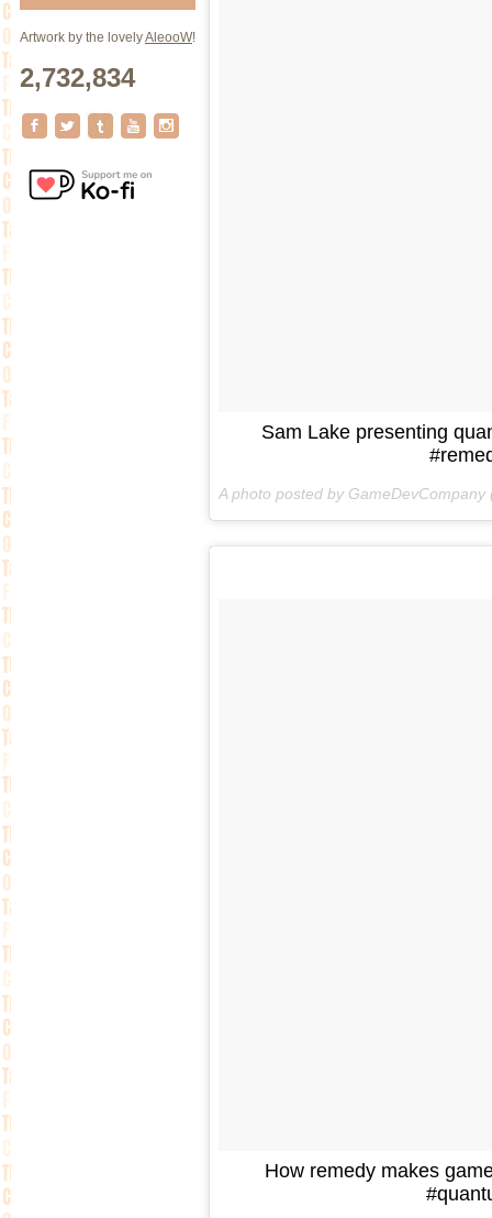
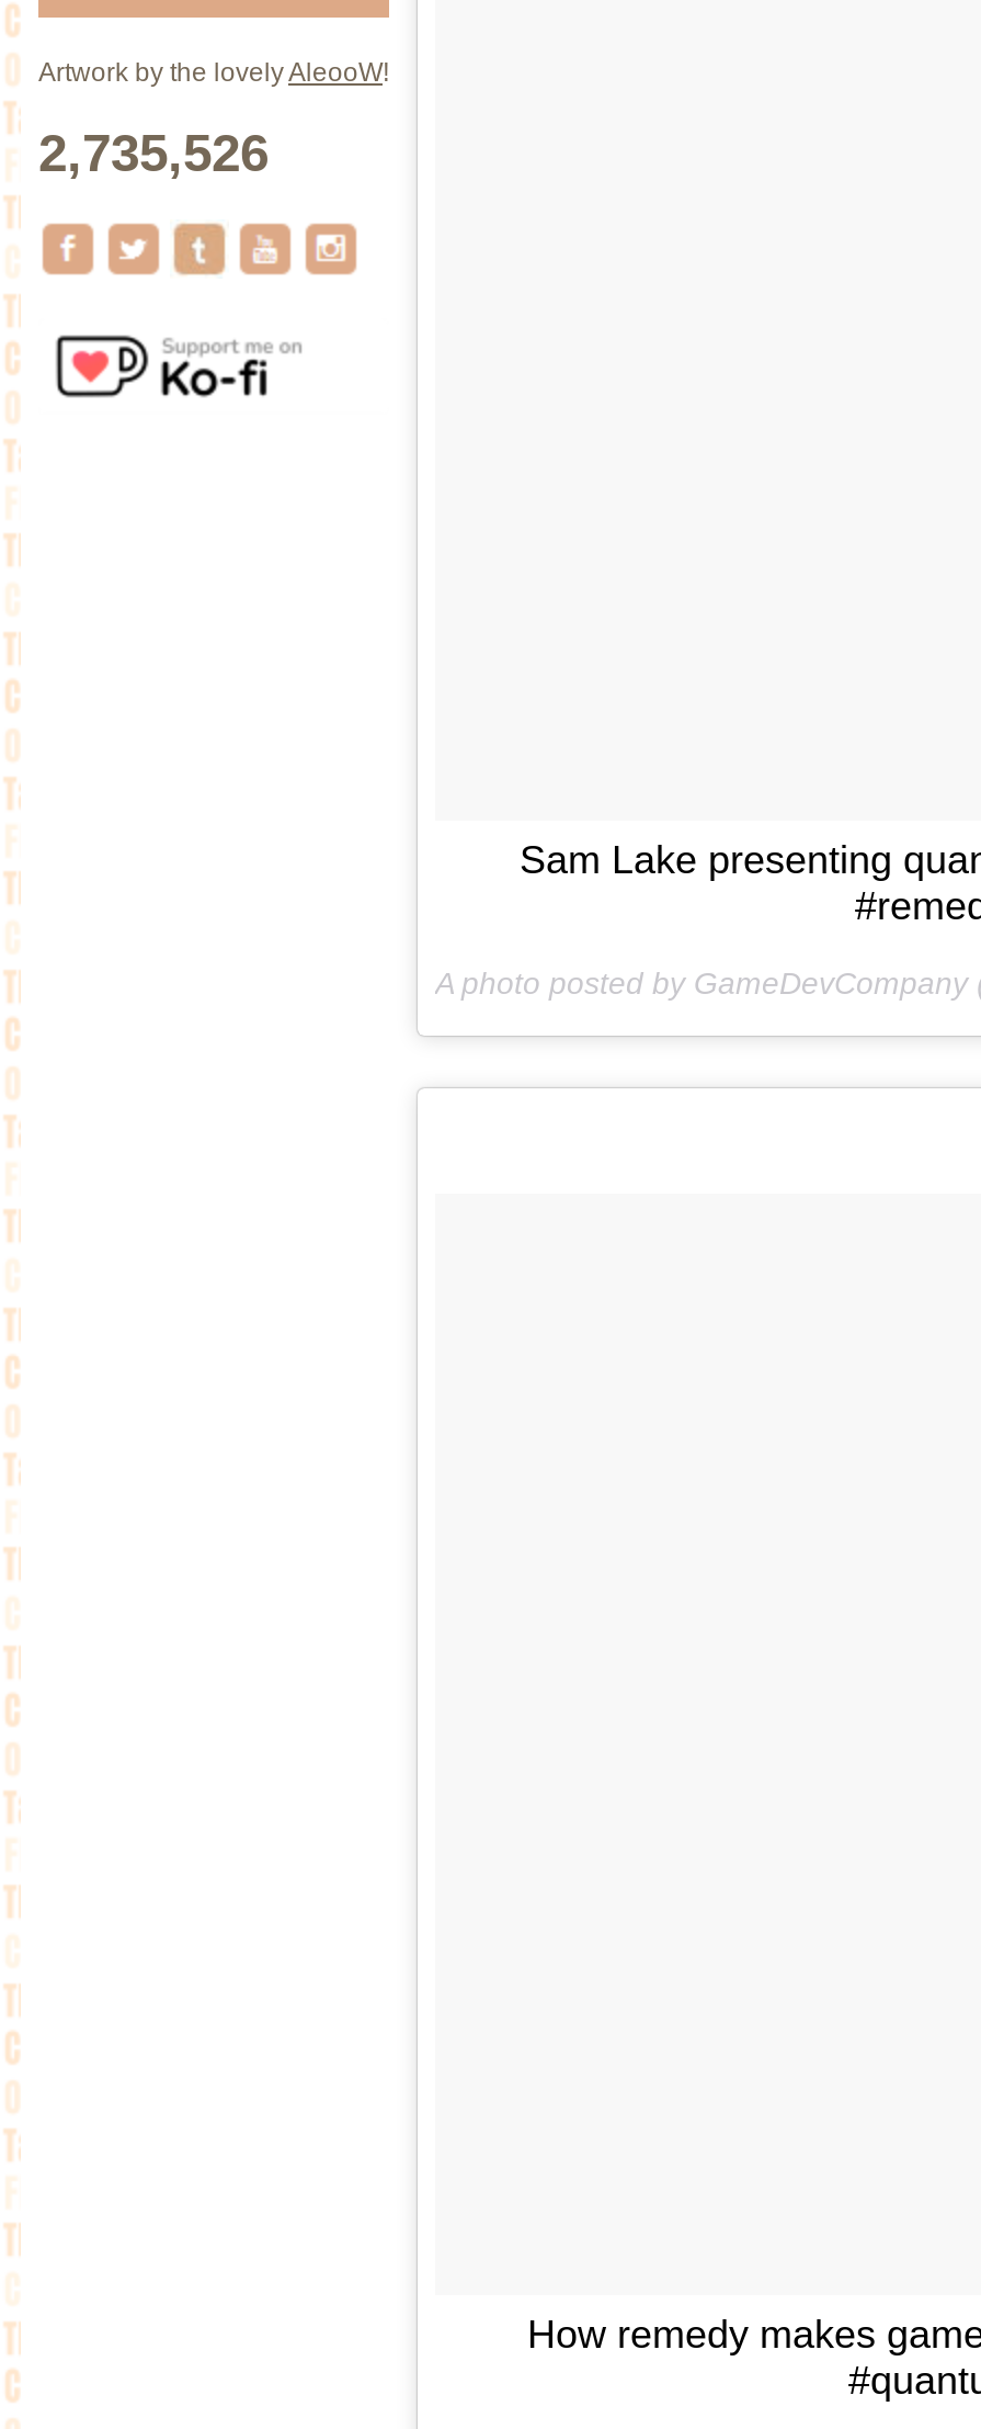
- 2,732,834
+ 2,735,526
